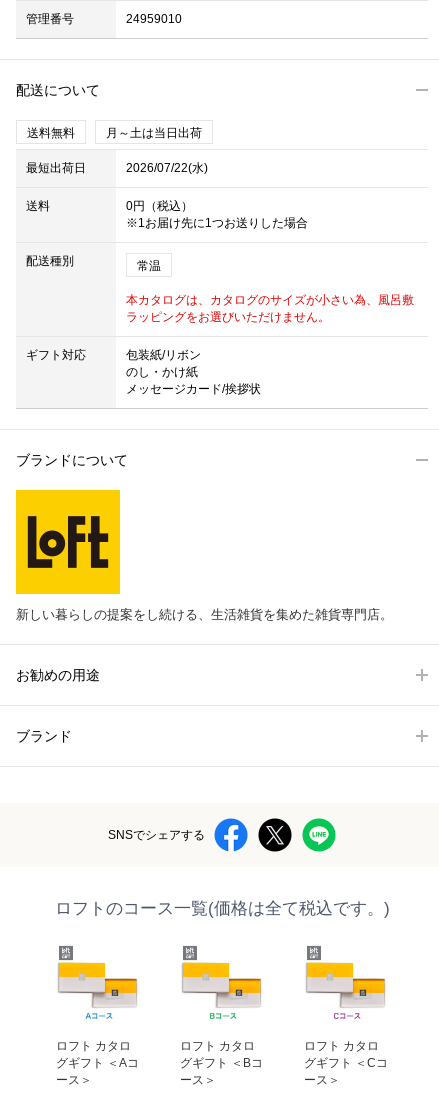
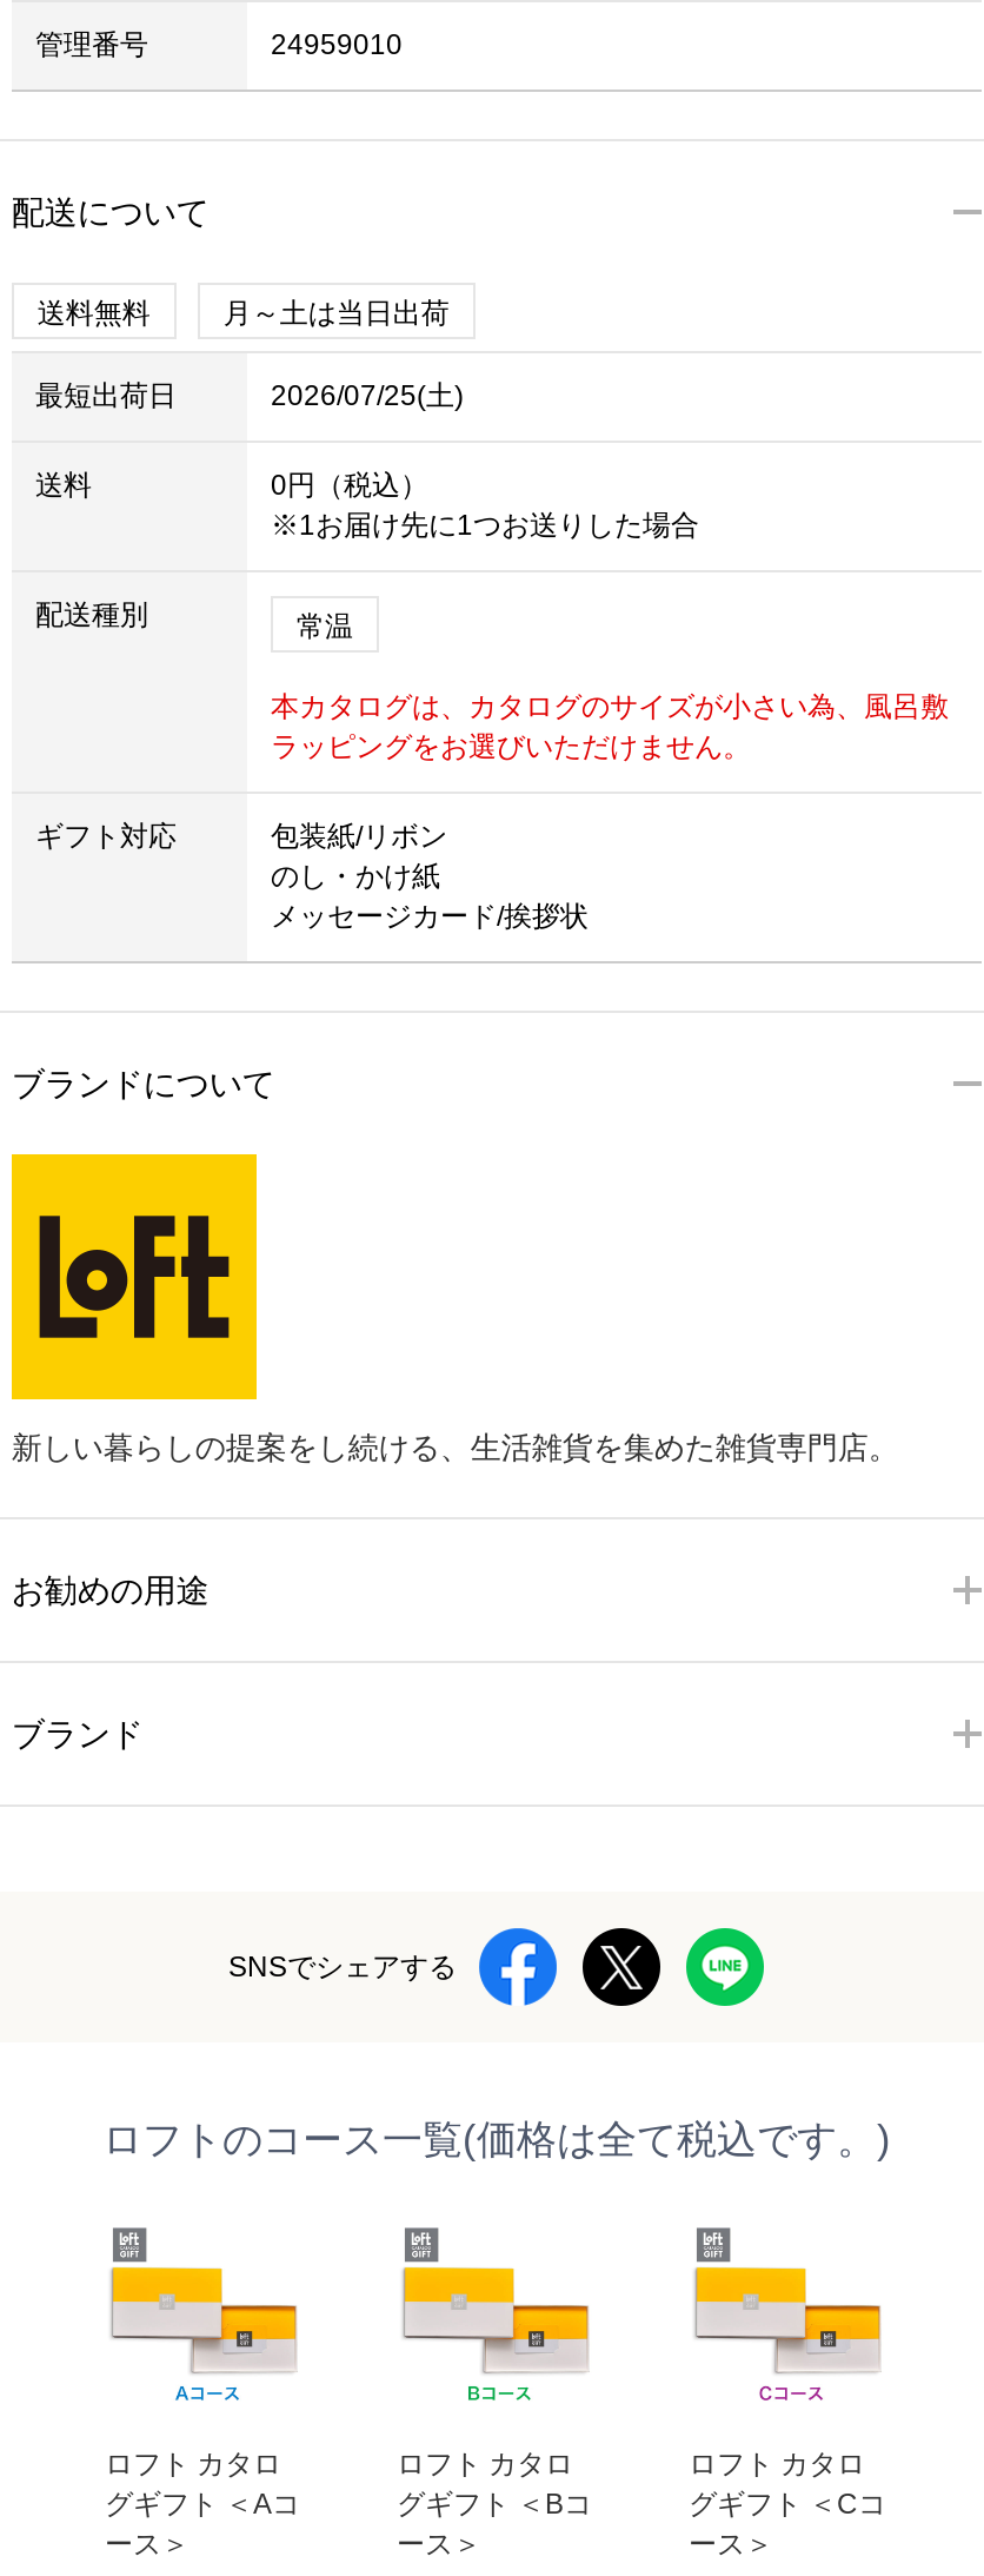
- 2026/07/22(水)
+ 2026/07/25(土)
